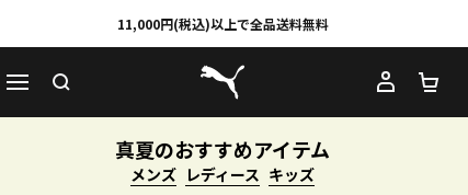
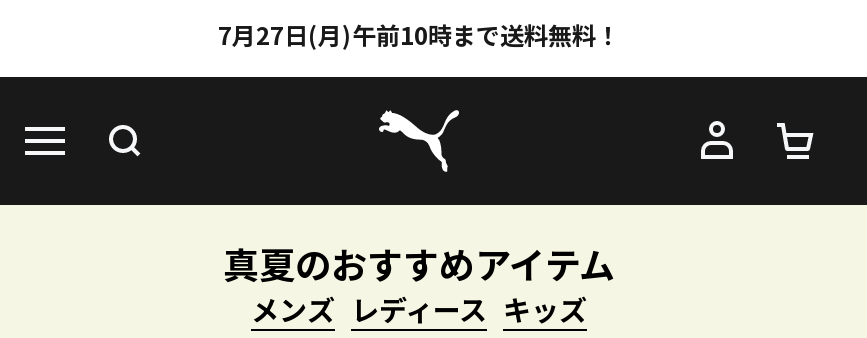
- 11,000円(税込)以上で全品送料無料
+ 7月27日(月)午前10時まで送料無料！
